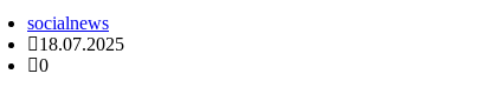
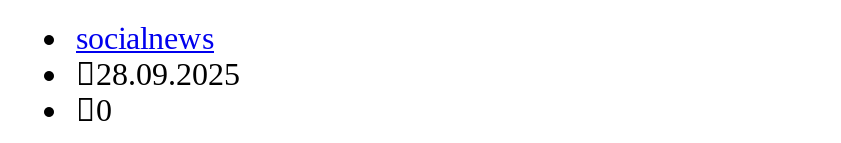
- 18.07.2025
+ 28.09.2025
